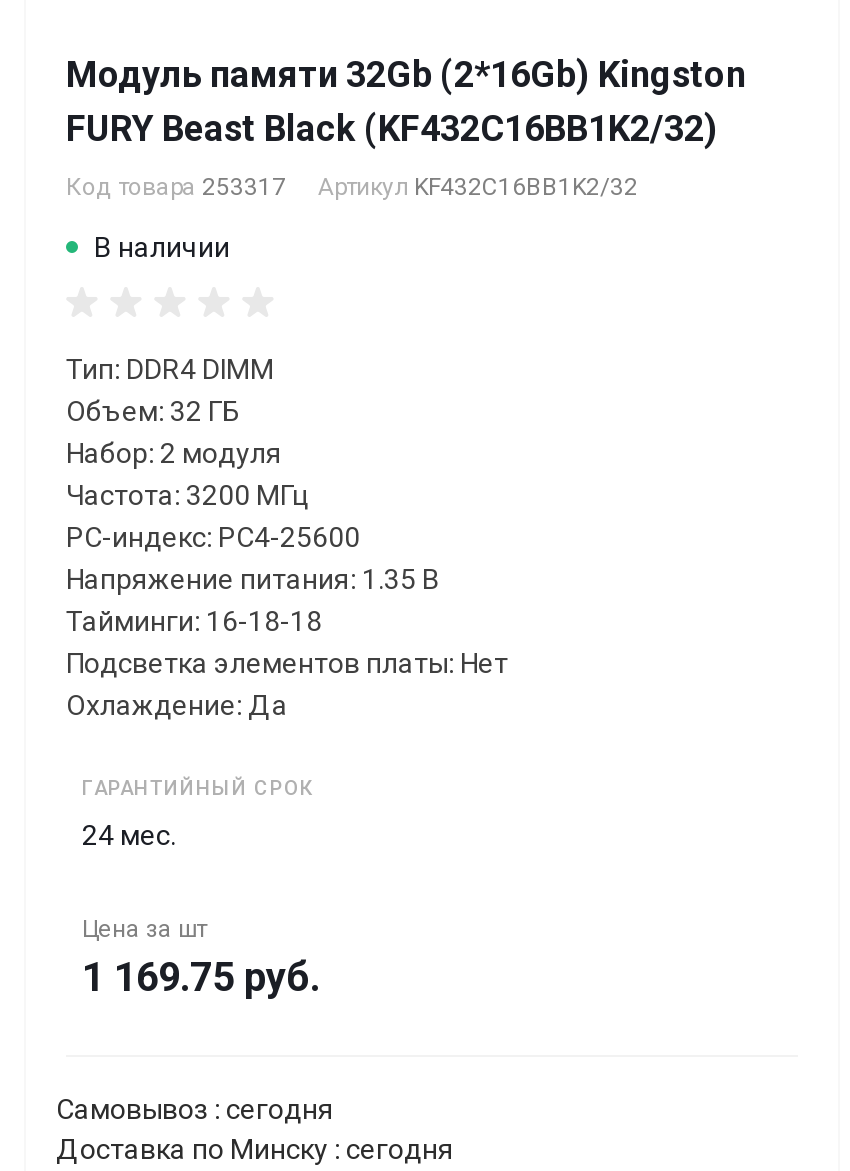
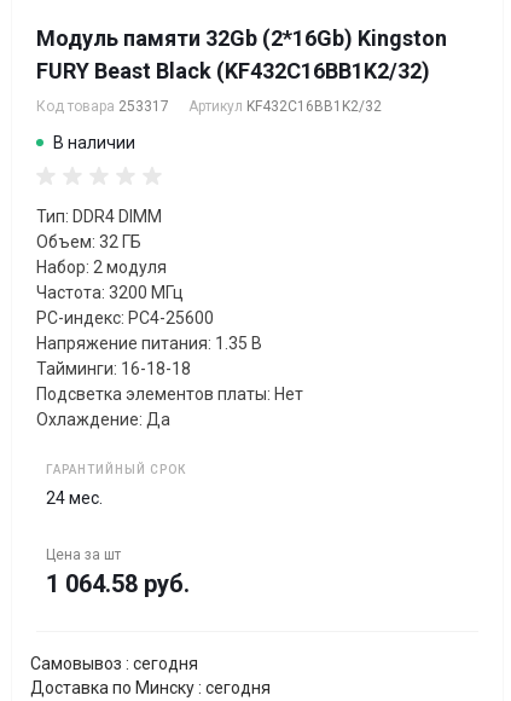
- 1 169.75 руб.
+ 1 064.58 руб.
